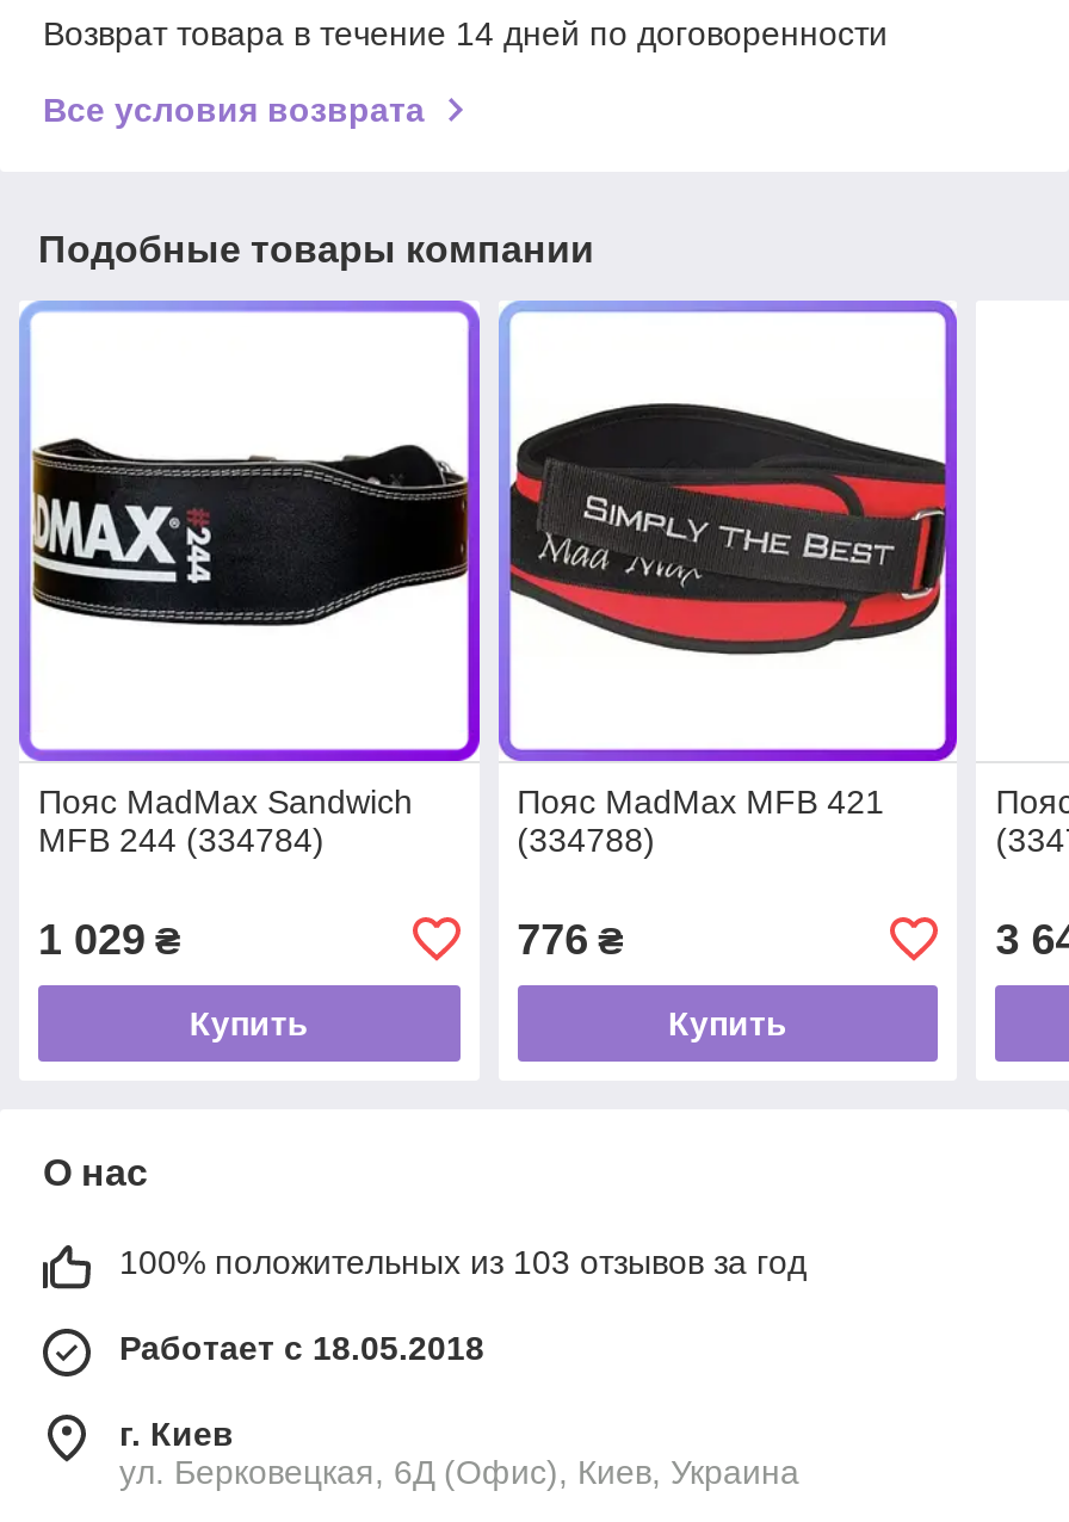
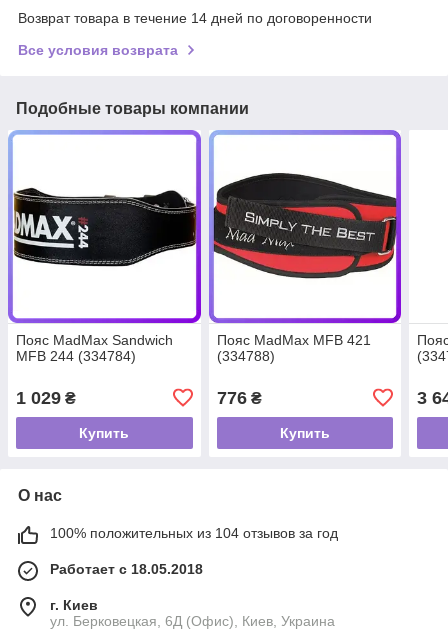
- 100% положительных из 103 отзывов за год
+ 100% положительных из 104 отзывов за год
